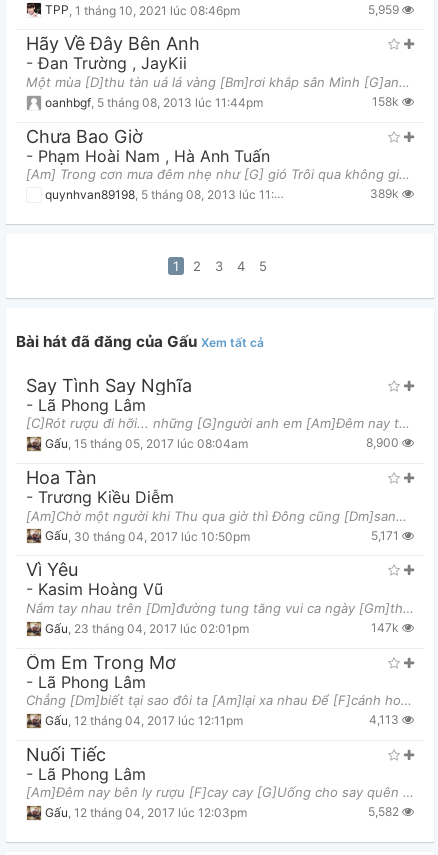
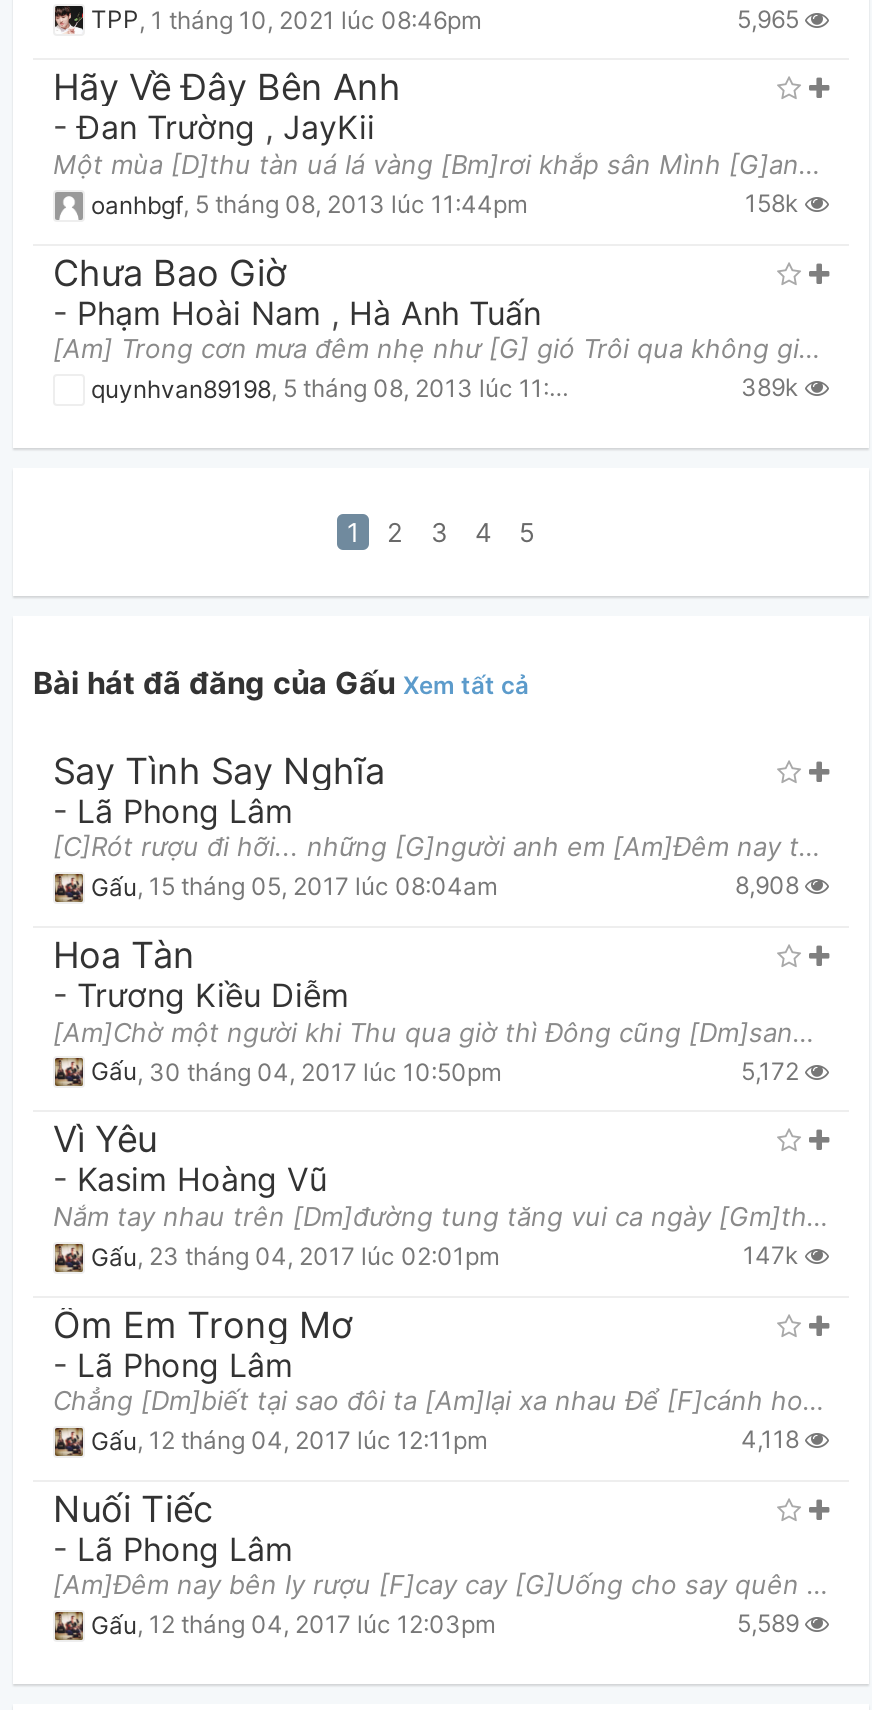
- 5,959
+ 5,965

- 8,900
+ 8,908

- 5,171
+ 5,172

- 4,113
+ 4,118

- 5,582
+ 5,589
